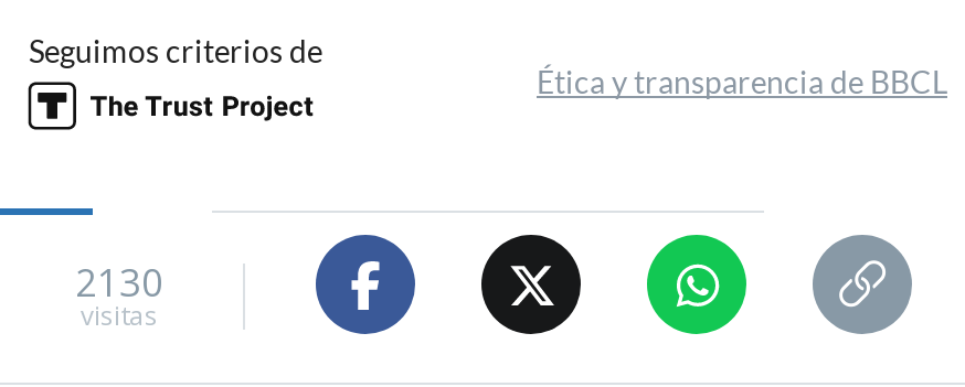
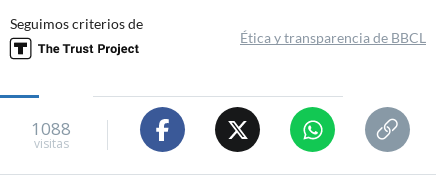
- 2130
+ 1088
